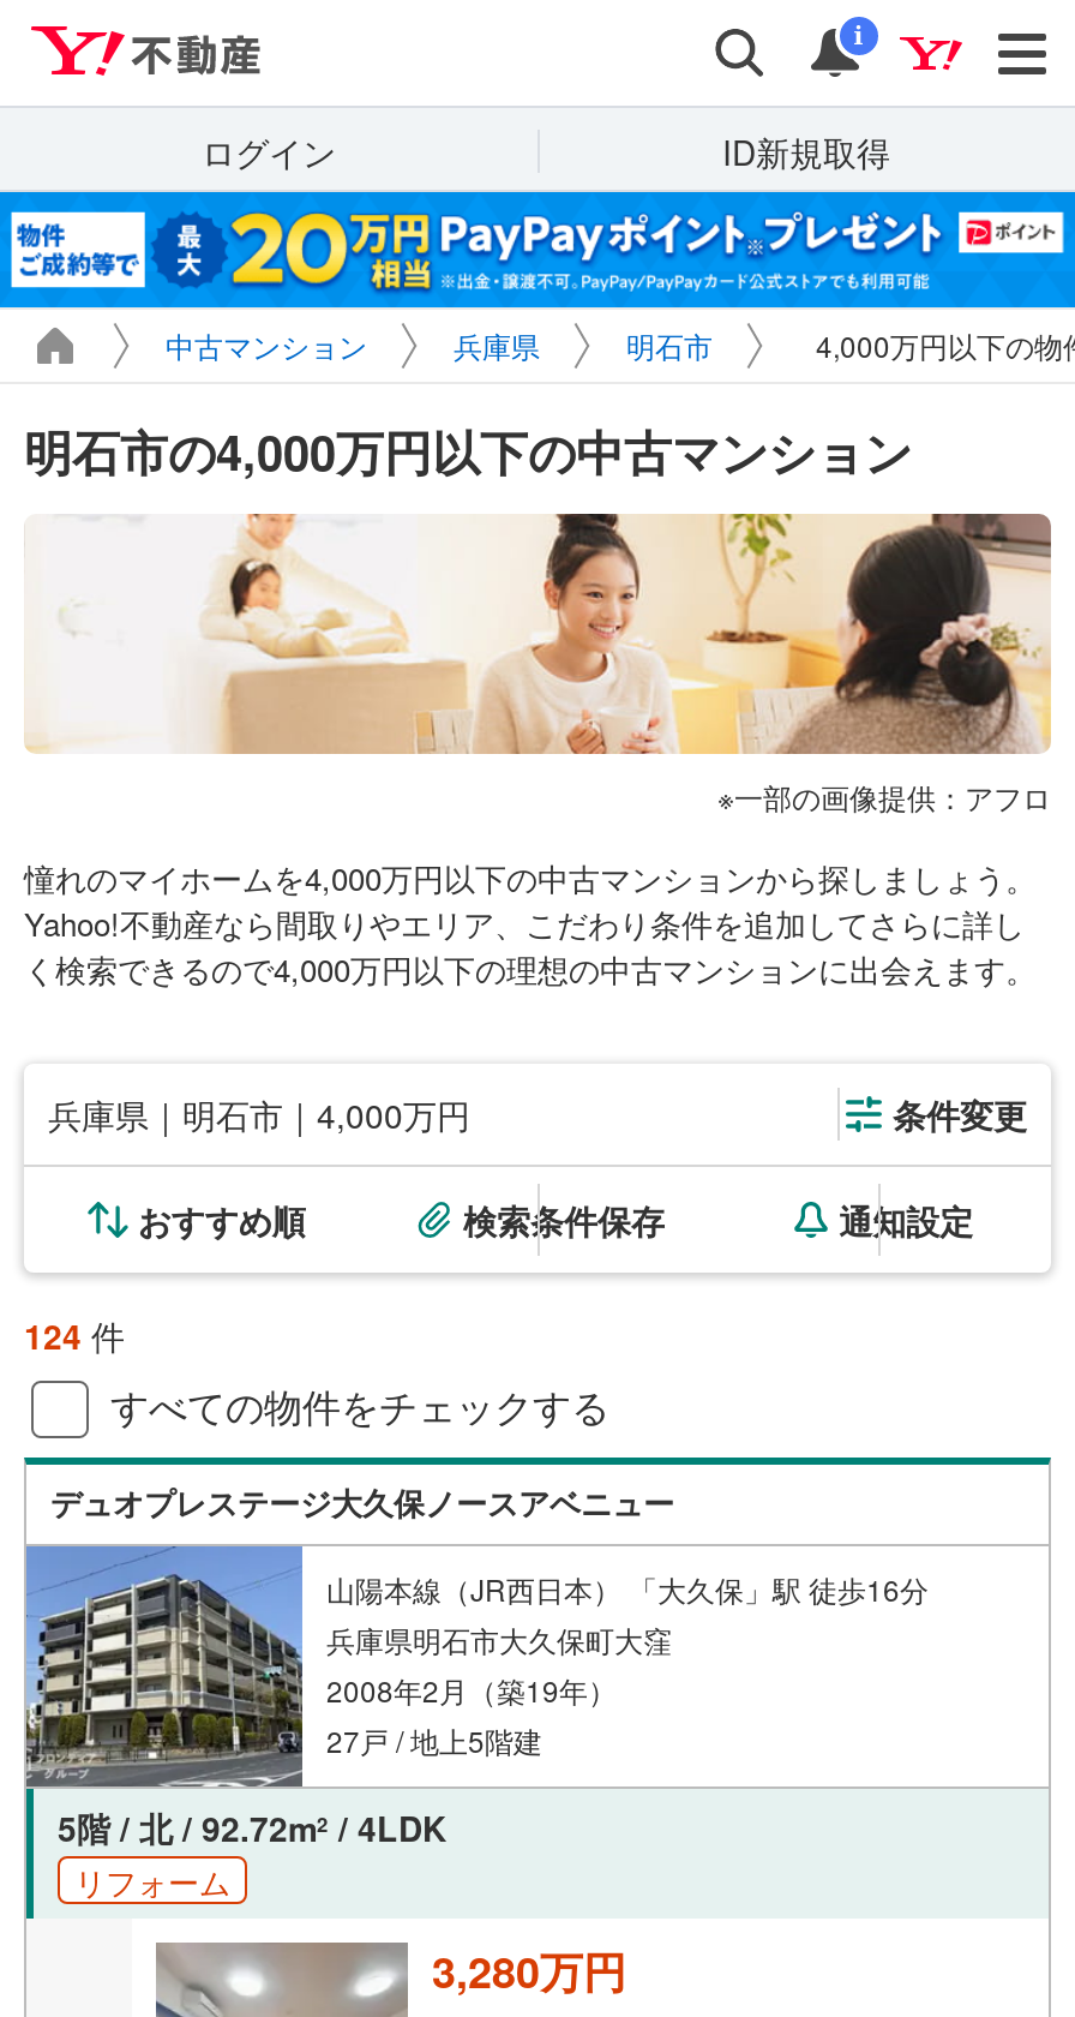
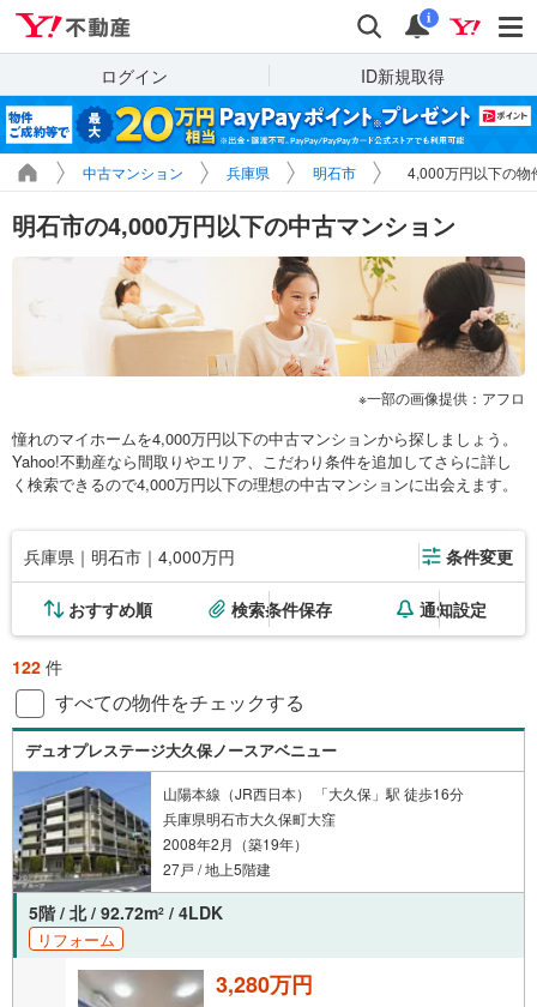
- 124件
+ 122件
